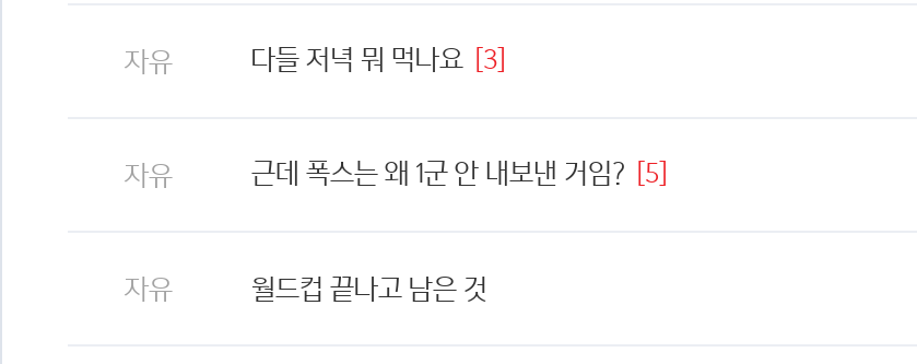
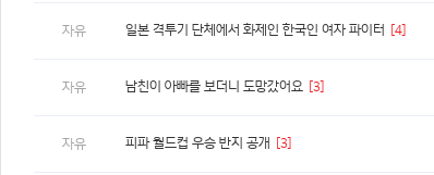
- 다들 저녁 뭐 먹나요 [3]
+ 일본 격투기 단체에서 화제인 한국인 여자 파이터 [4]

- 근데 폭스는 왜 1군 안 내보낸 거임? [5]
+ 남친이 아빠를 보더니 도망갔어요 [3]

- 월드컵 끝나고 남은 것
+ 피파 월드컵 우승 반지 공개 [3]
